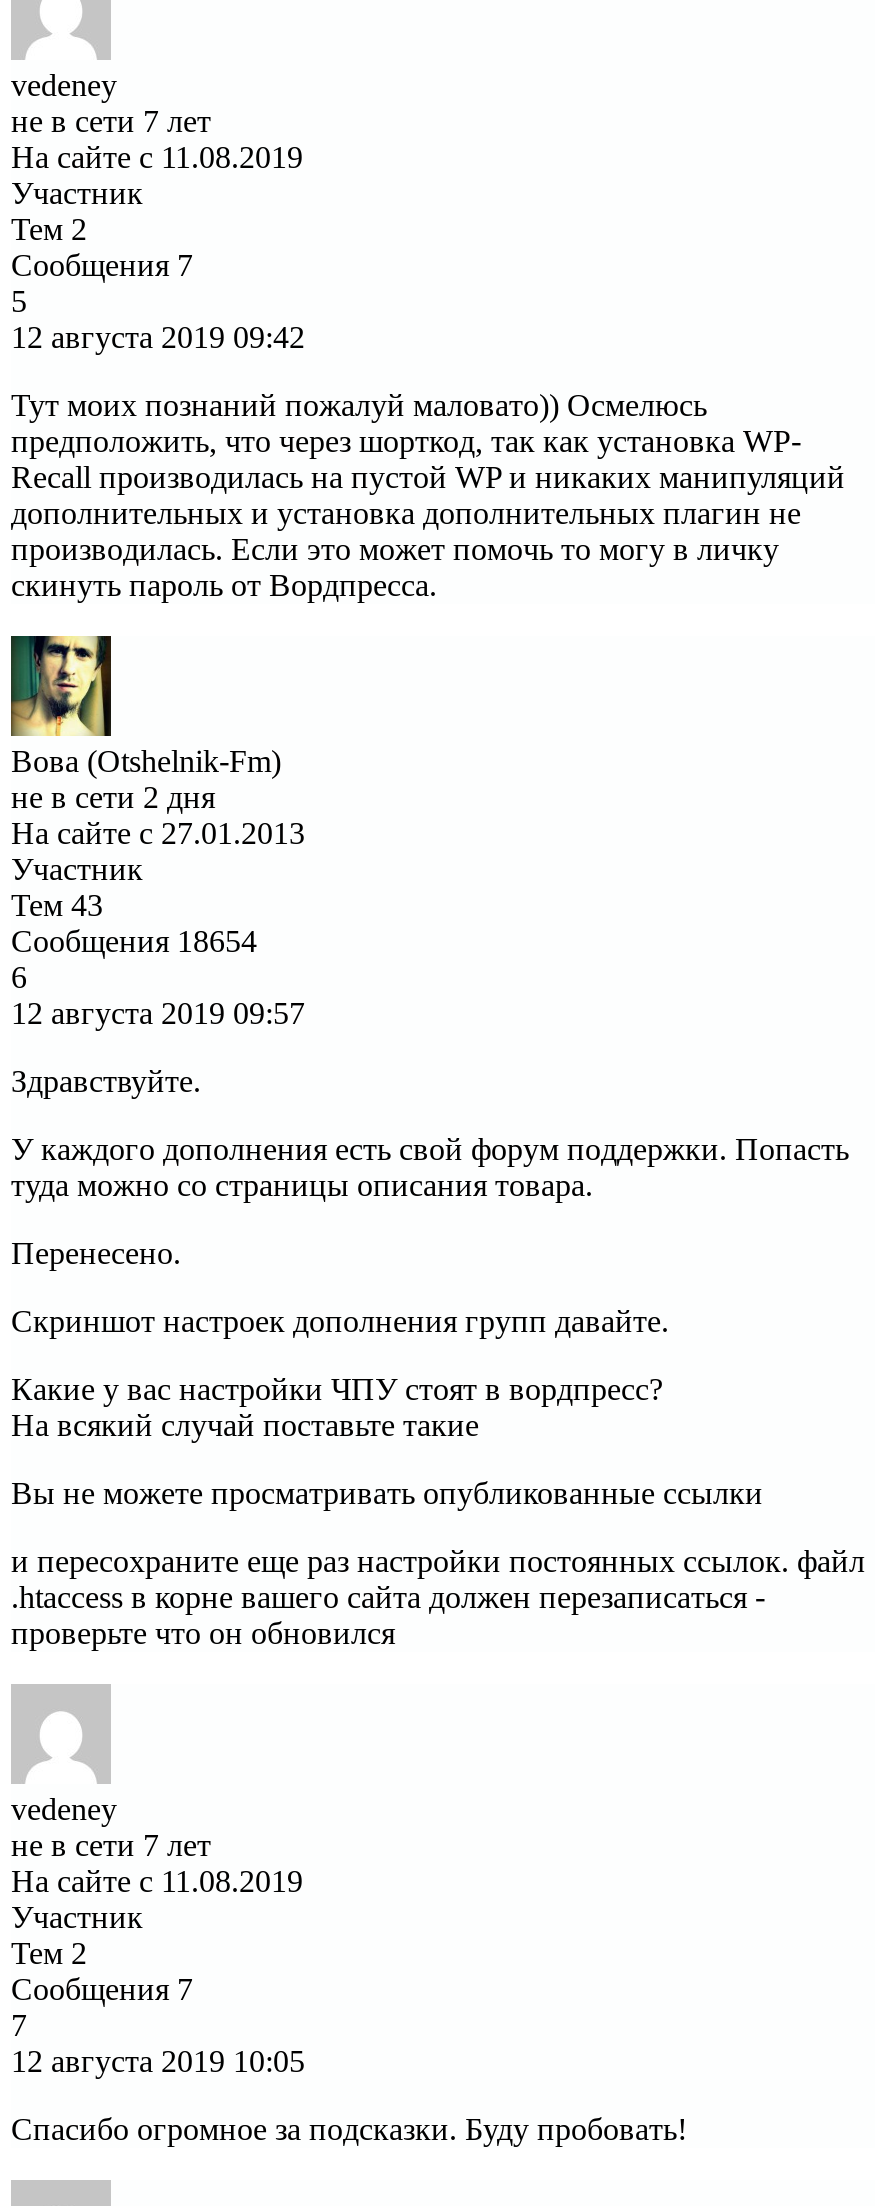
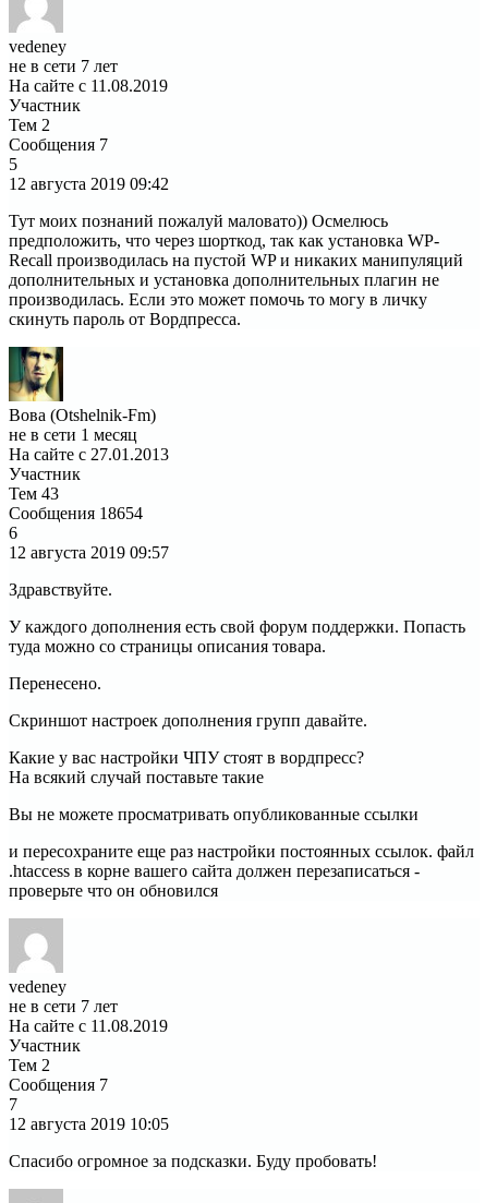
- не в сети 2 дня
+ не в сети 1 месяц
